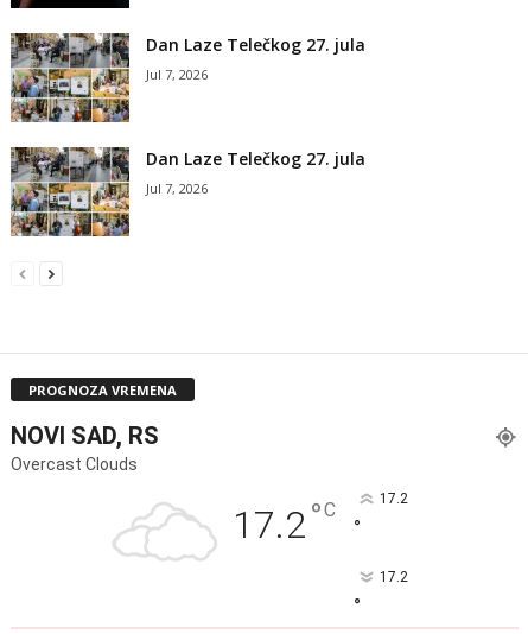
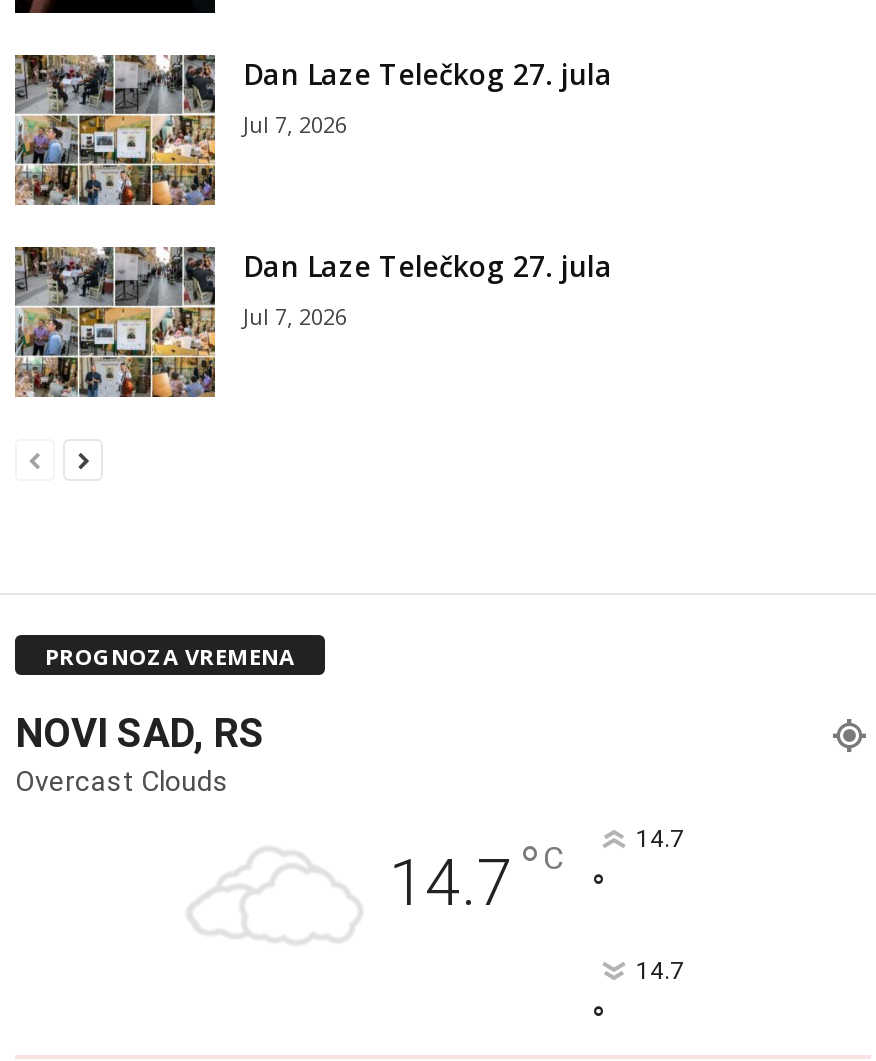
- 17.2 °C
+ 14.7 °C

- 17.2
+ 14.7

- 17.2
+ 14.7
